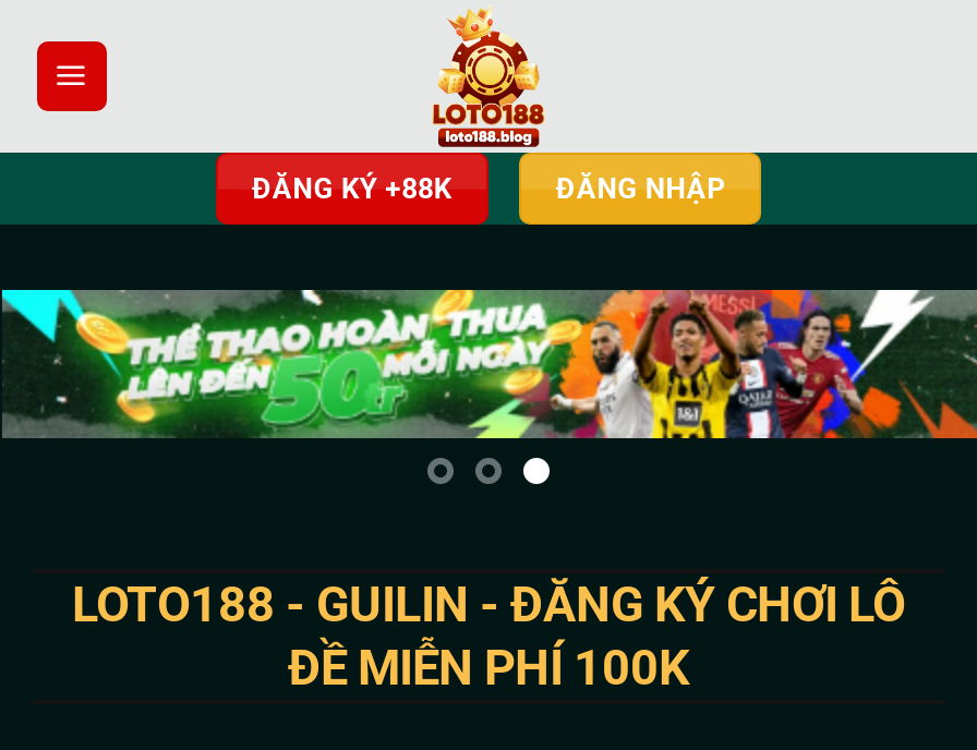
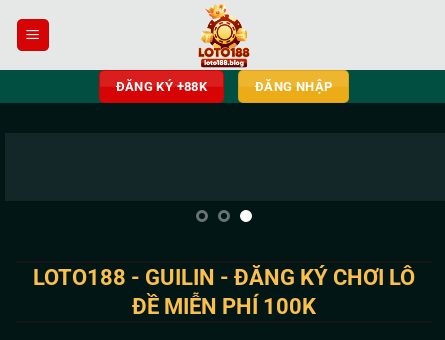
- [image]
